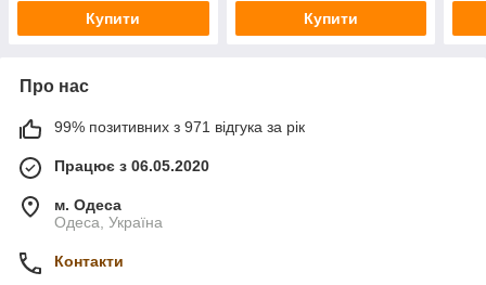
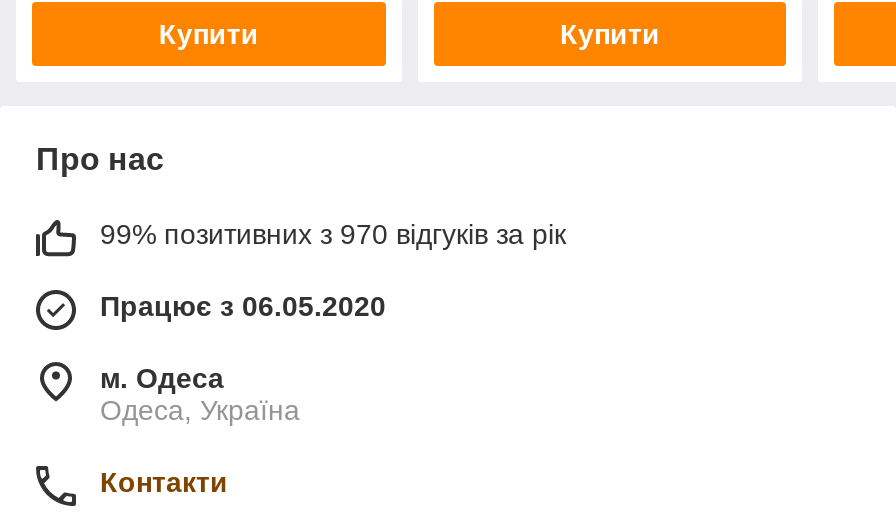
- 99% позитивних з 971 відгука за рік
+ 99% позитивних з 970 відгуків за рік
